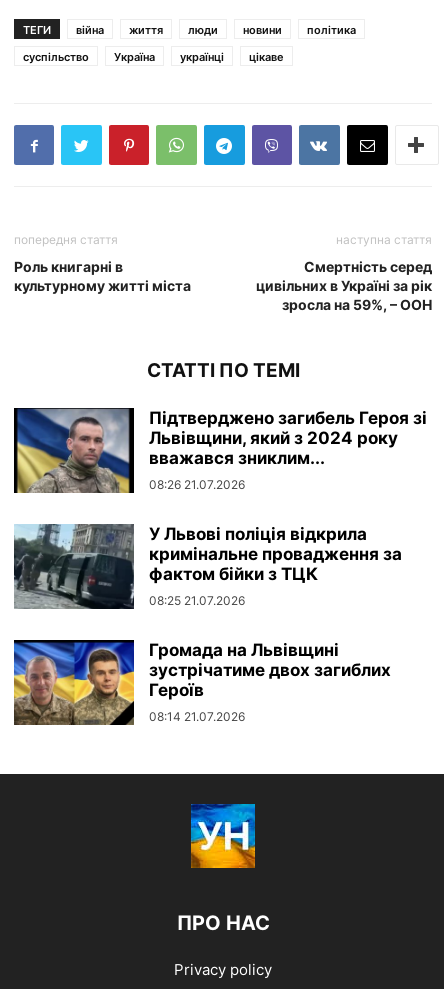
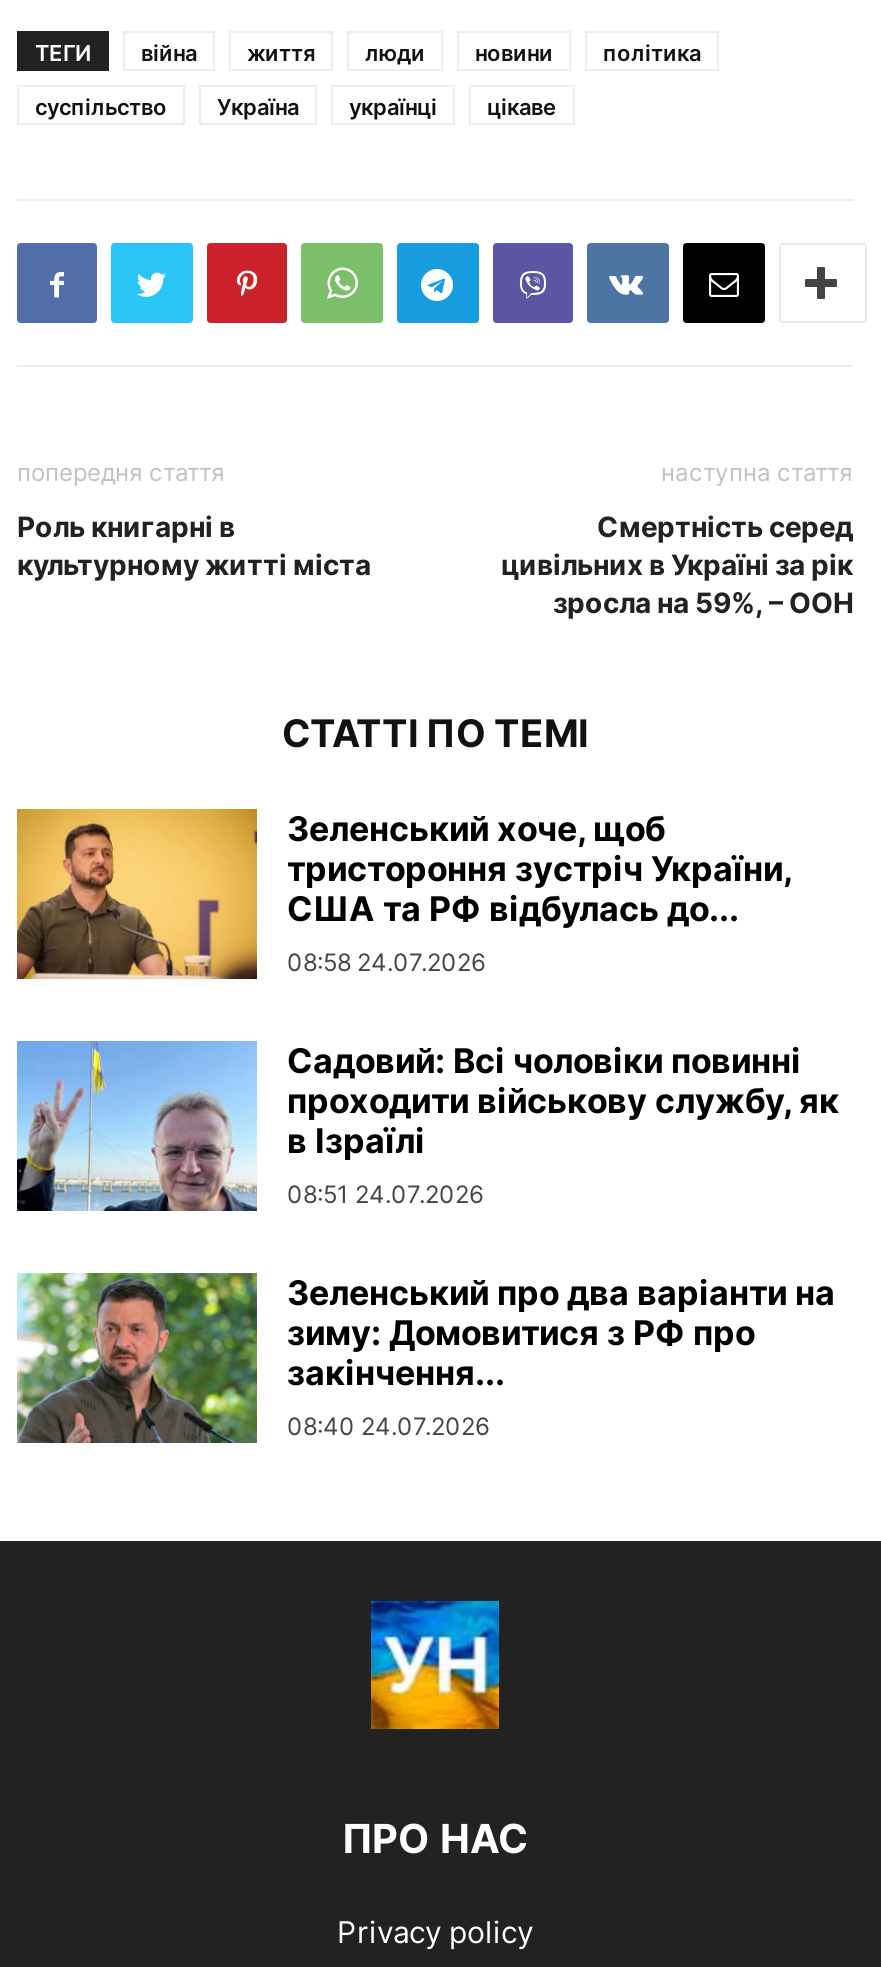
- [image]
- Підтверджено загибель Героя зі
- Львівщини, який з 2024 року
- вважався зниклим...
- 08:26 21.07.2026
+ [image]
+ Зеленський хоче, щоб
+ тристороння зустріч України,
+ США та РФ відбулась до...
+ 08:58 24.07.2026

- [image]
- У Львові поліція відкрила
- кримінальне провадження за
- фактом бійки з ТЦК
- 08:25 21.07.2026
+ [image]
+ Садовий: Всі чоловіки повинні
+ проходити військову службу, як
+ в Ізраїлі
+ 08:51 24.07.2026

- [image]
- Громада на Львівщині
- зустрічатиме двох загиблих
- Героїв
- 08:14 21.07.2026
+ [image]
+ Зеленський про два варіанти на
+ зиму: Домовитися з РФ про
+ закінчення...
+ 08:40 24.07.2026
